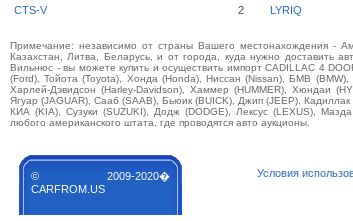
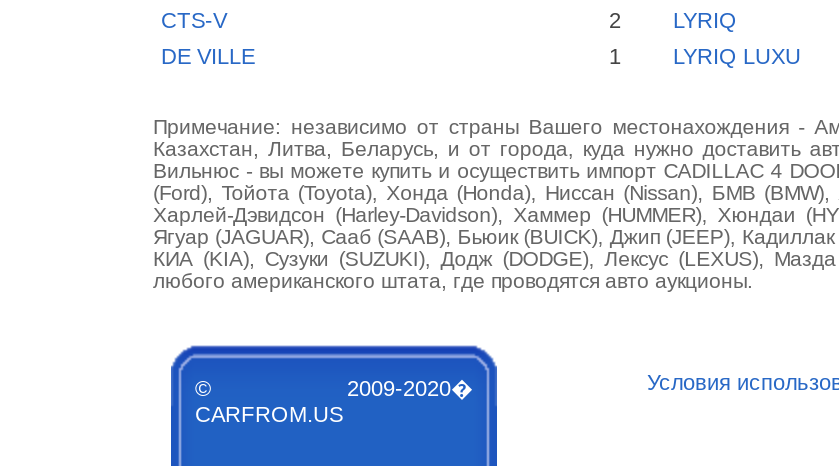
+ DE VILLE
+ 1
+ LYRIQ LUXU
